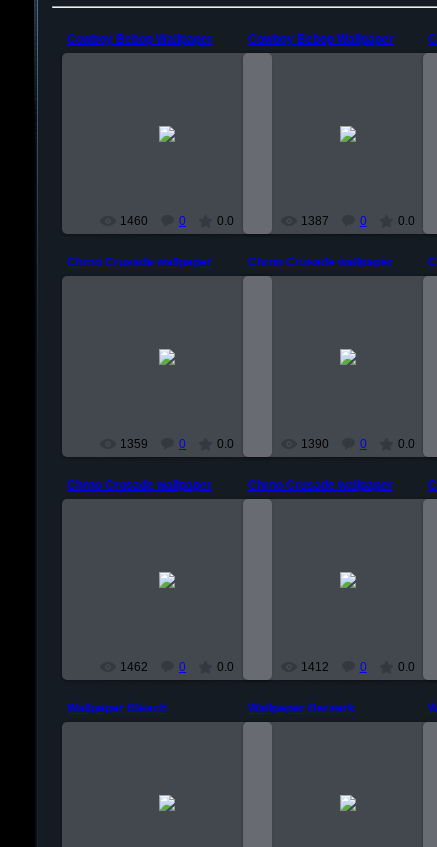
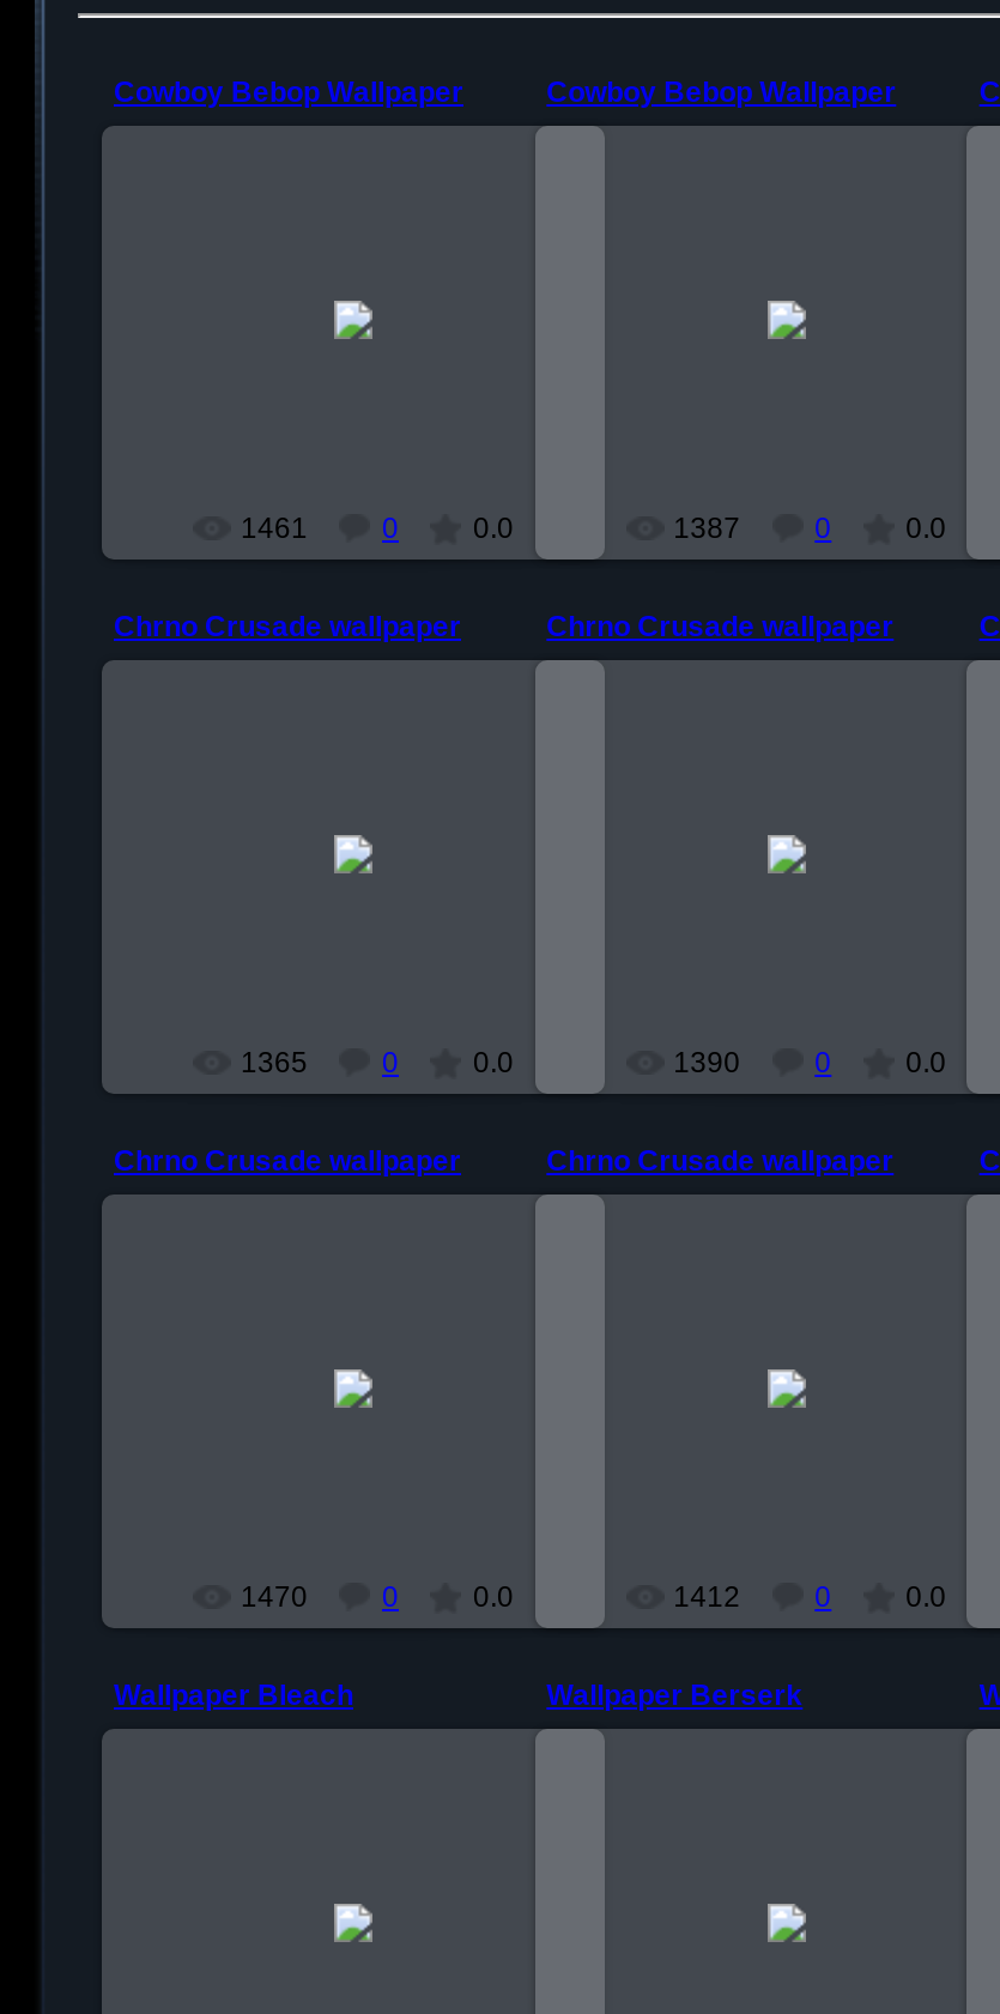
- 1460
+ 1461

- 1359
+ 1365

- 1462
+ 1470
